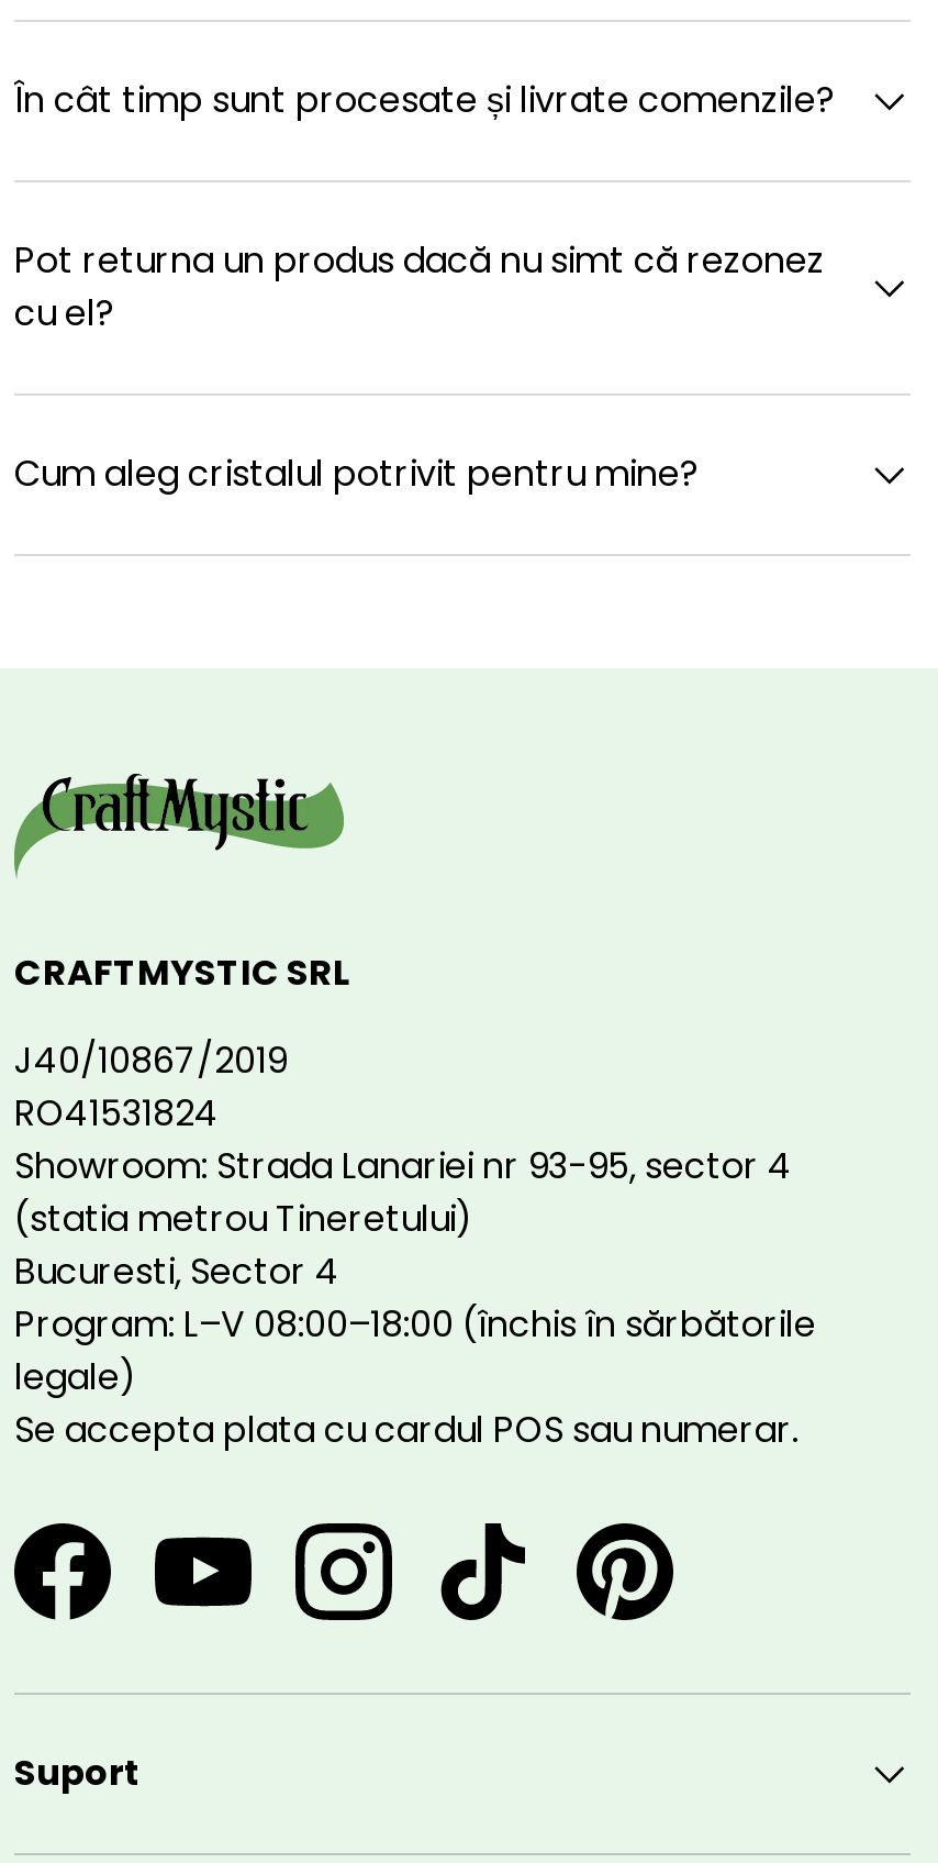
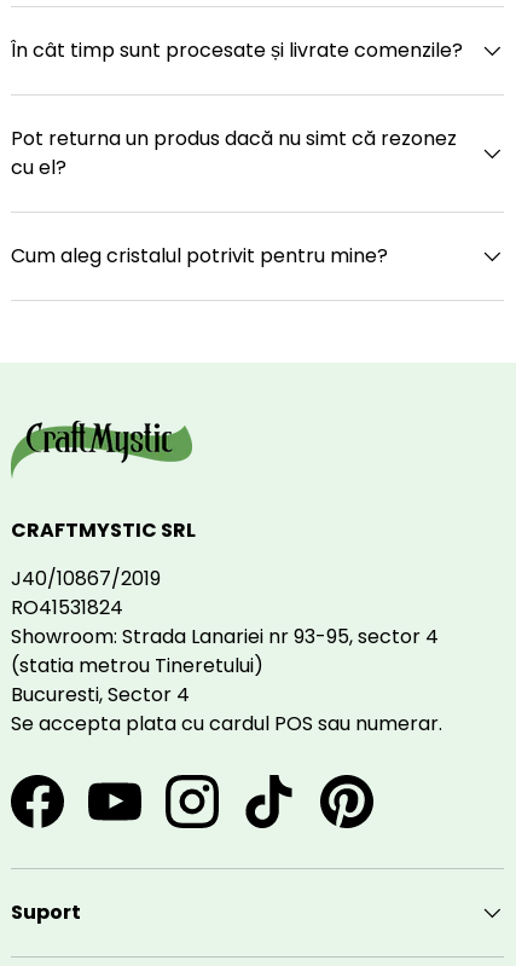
- Program: L–V 08:00–18:00 (închis în sărbătorile
- legale)
